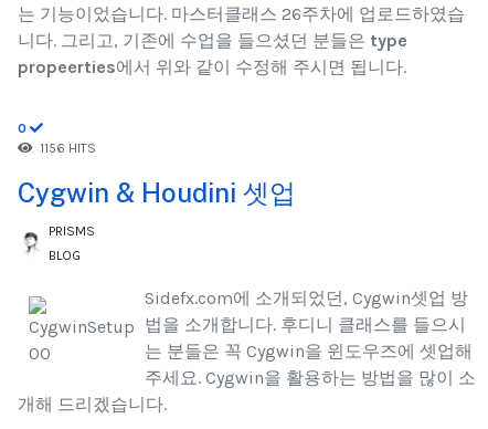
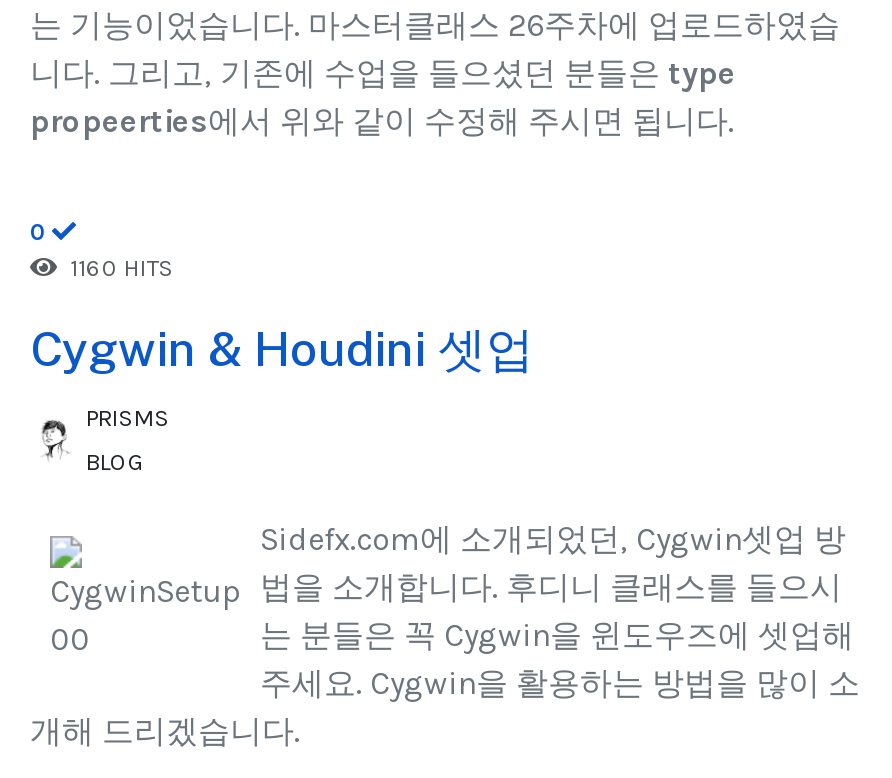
- 1156 HITS
+ 1160 HITS
